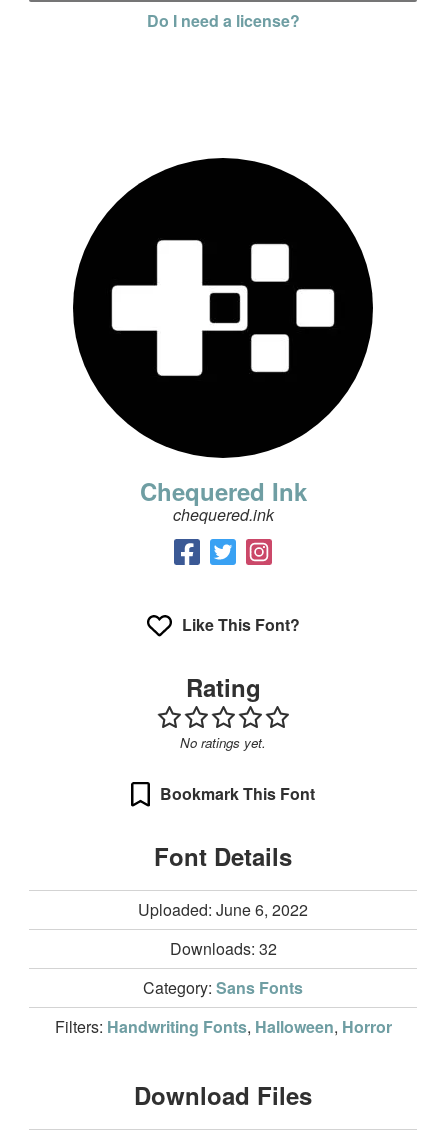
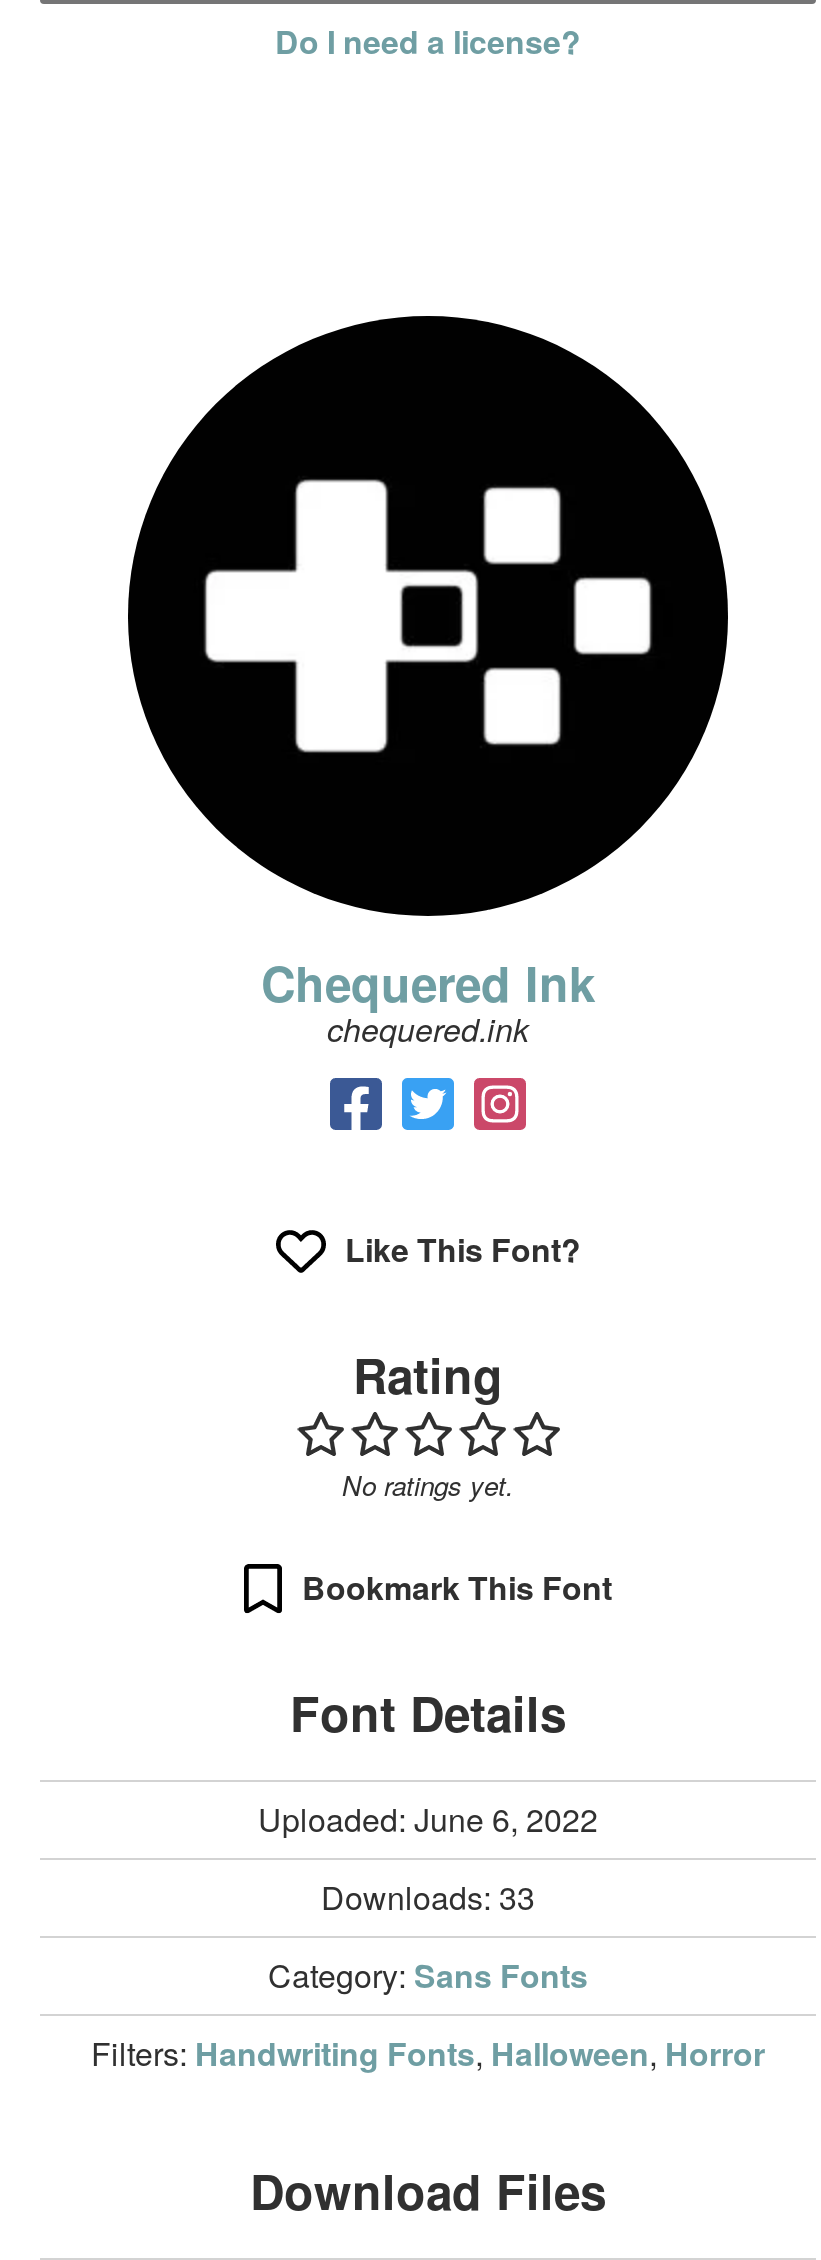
- Downloads: 32
+ Downloads: 33
